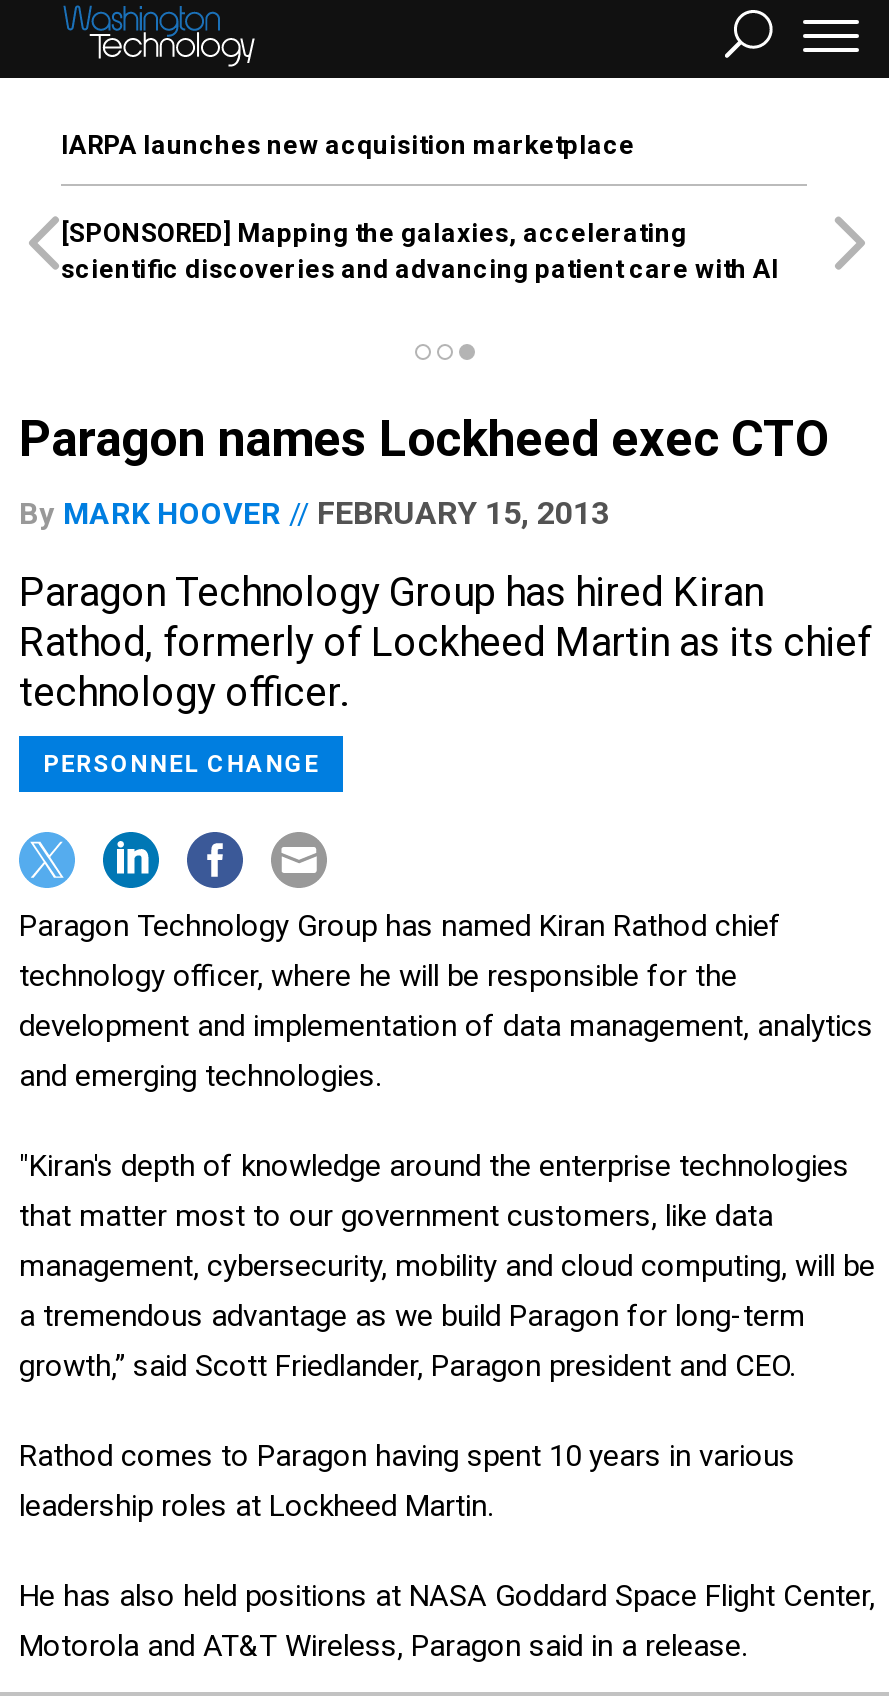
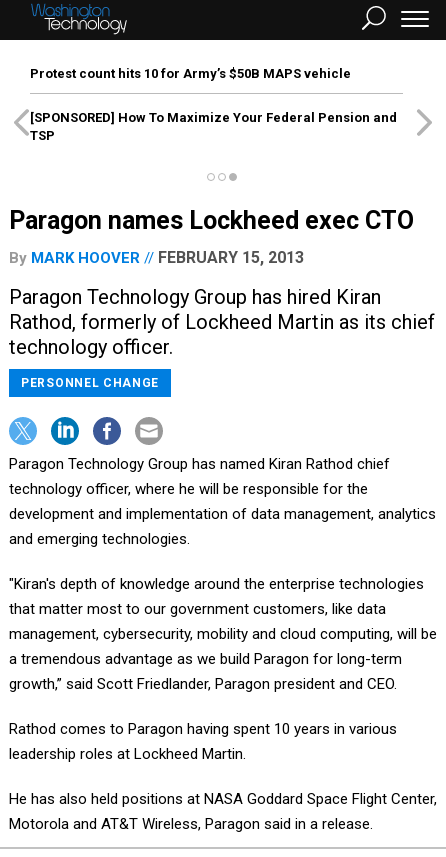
- IARPA launches new acquisition marketplace
+ Protest count hits 10 for Army’s $50B MAPS vehicle

- [SPONSORED] Mapping the galaxies, accelerating
- scientific discoveries and advancing patient care with AI
+ [SPONSORED] How To Maximize Your Federal Pension and
+ TSP
